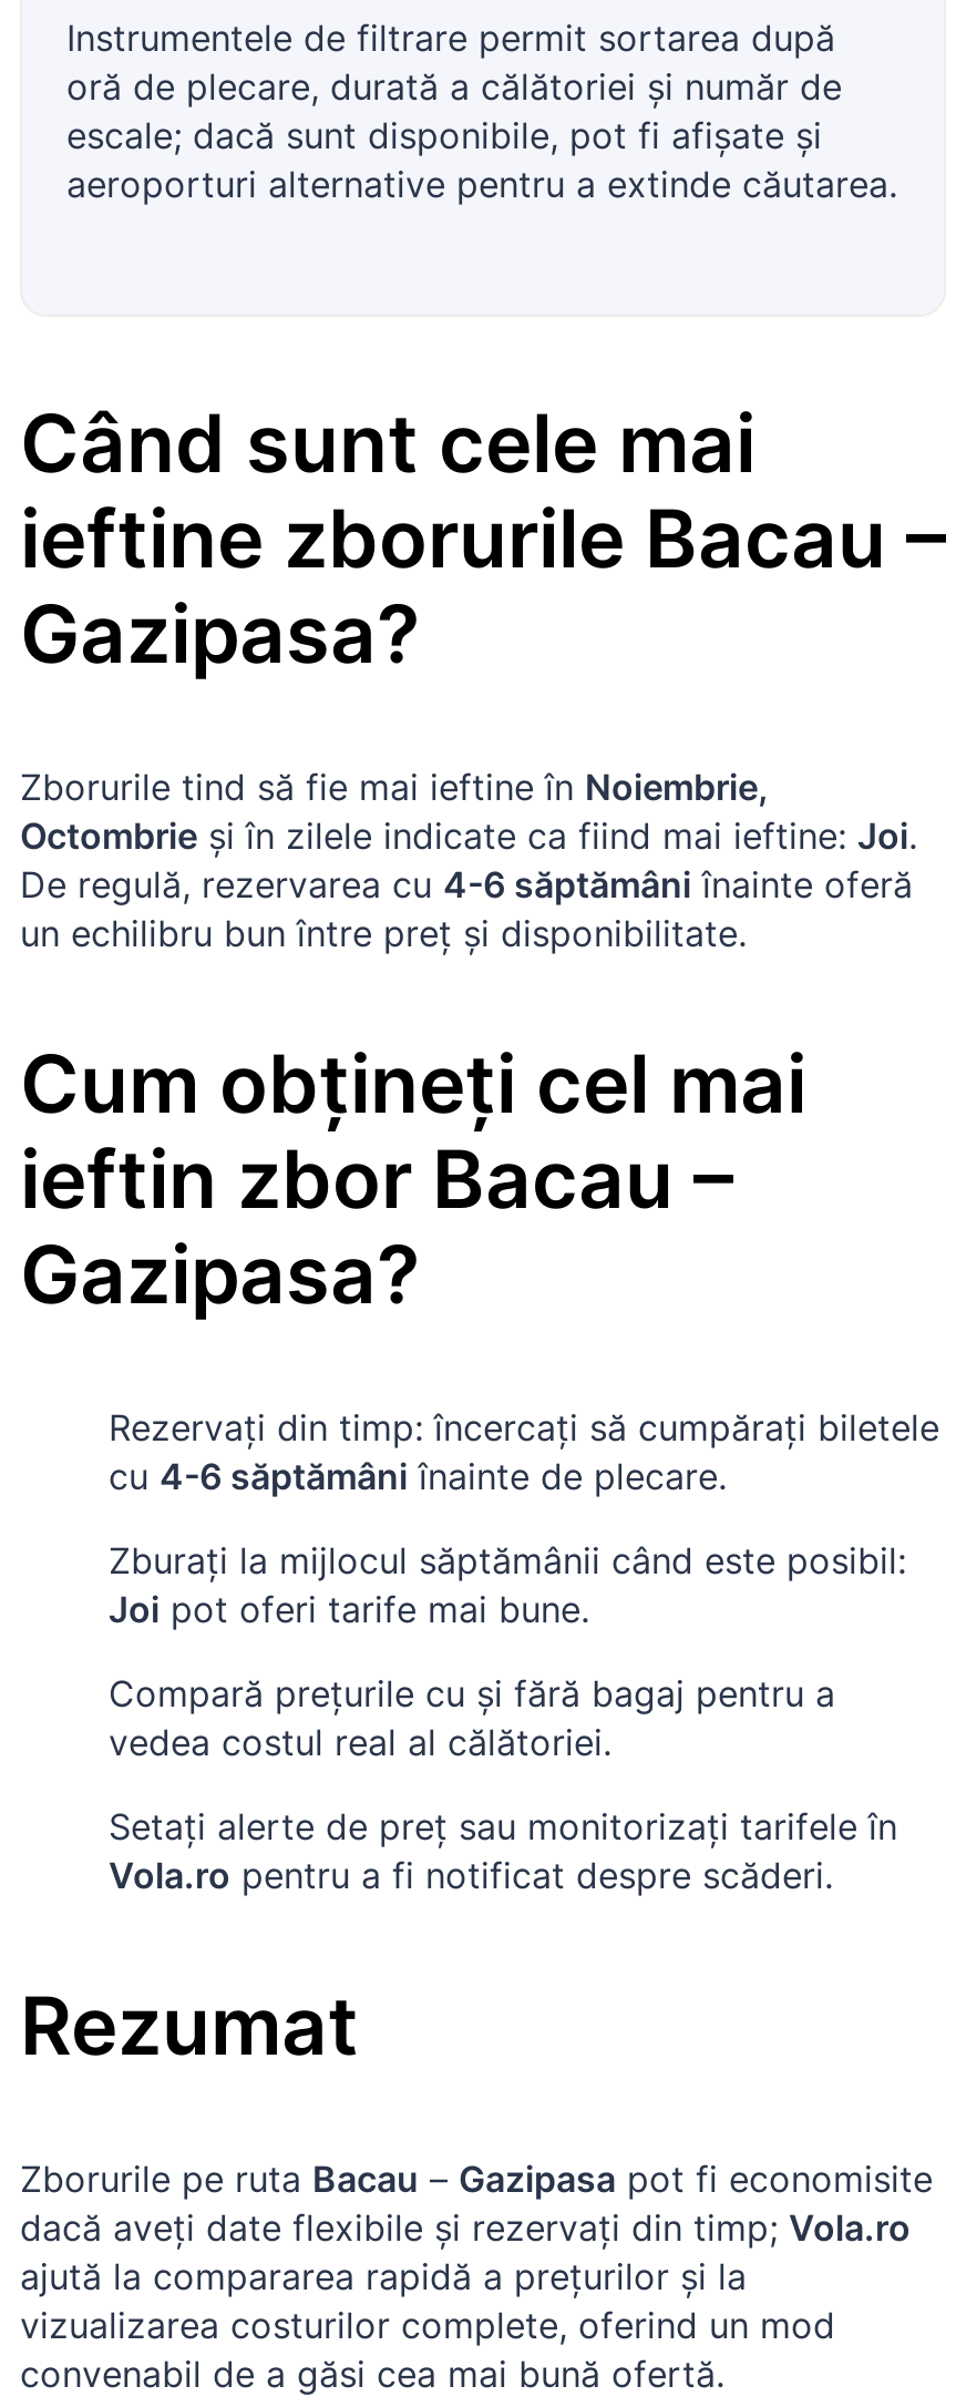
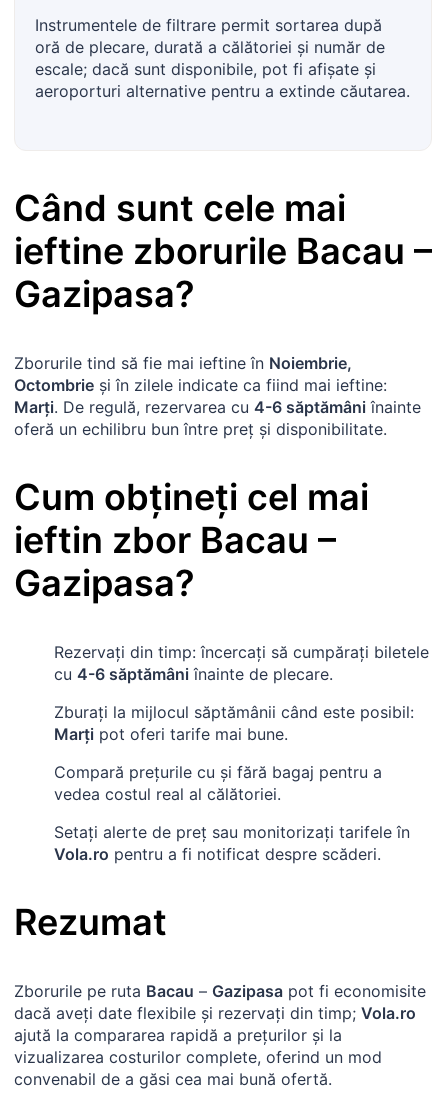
- Octombrie și în zilele indicate ca fiind mai ieftine: Joi.
- De regulă, rezervarea cu 4-6 săptămâni înainte oferă
- un echilibru bun între preț și disponibilitate.
+ Octombrie și în zilele indicate ca fiind mai ieftine:
+ Marți. De regulă, rezervarea cu 4-6 săptămâni înainte
+ oferă un echilibru bun între preț și disponibilitate.

- Joi pot oferi tarife mai bune.
+ Marți pot oferi tarife mai bune.
